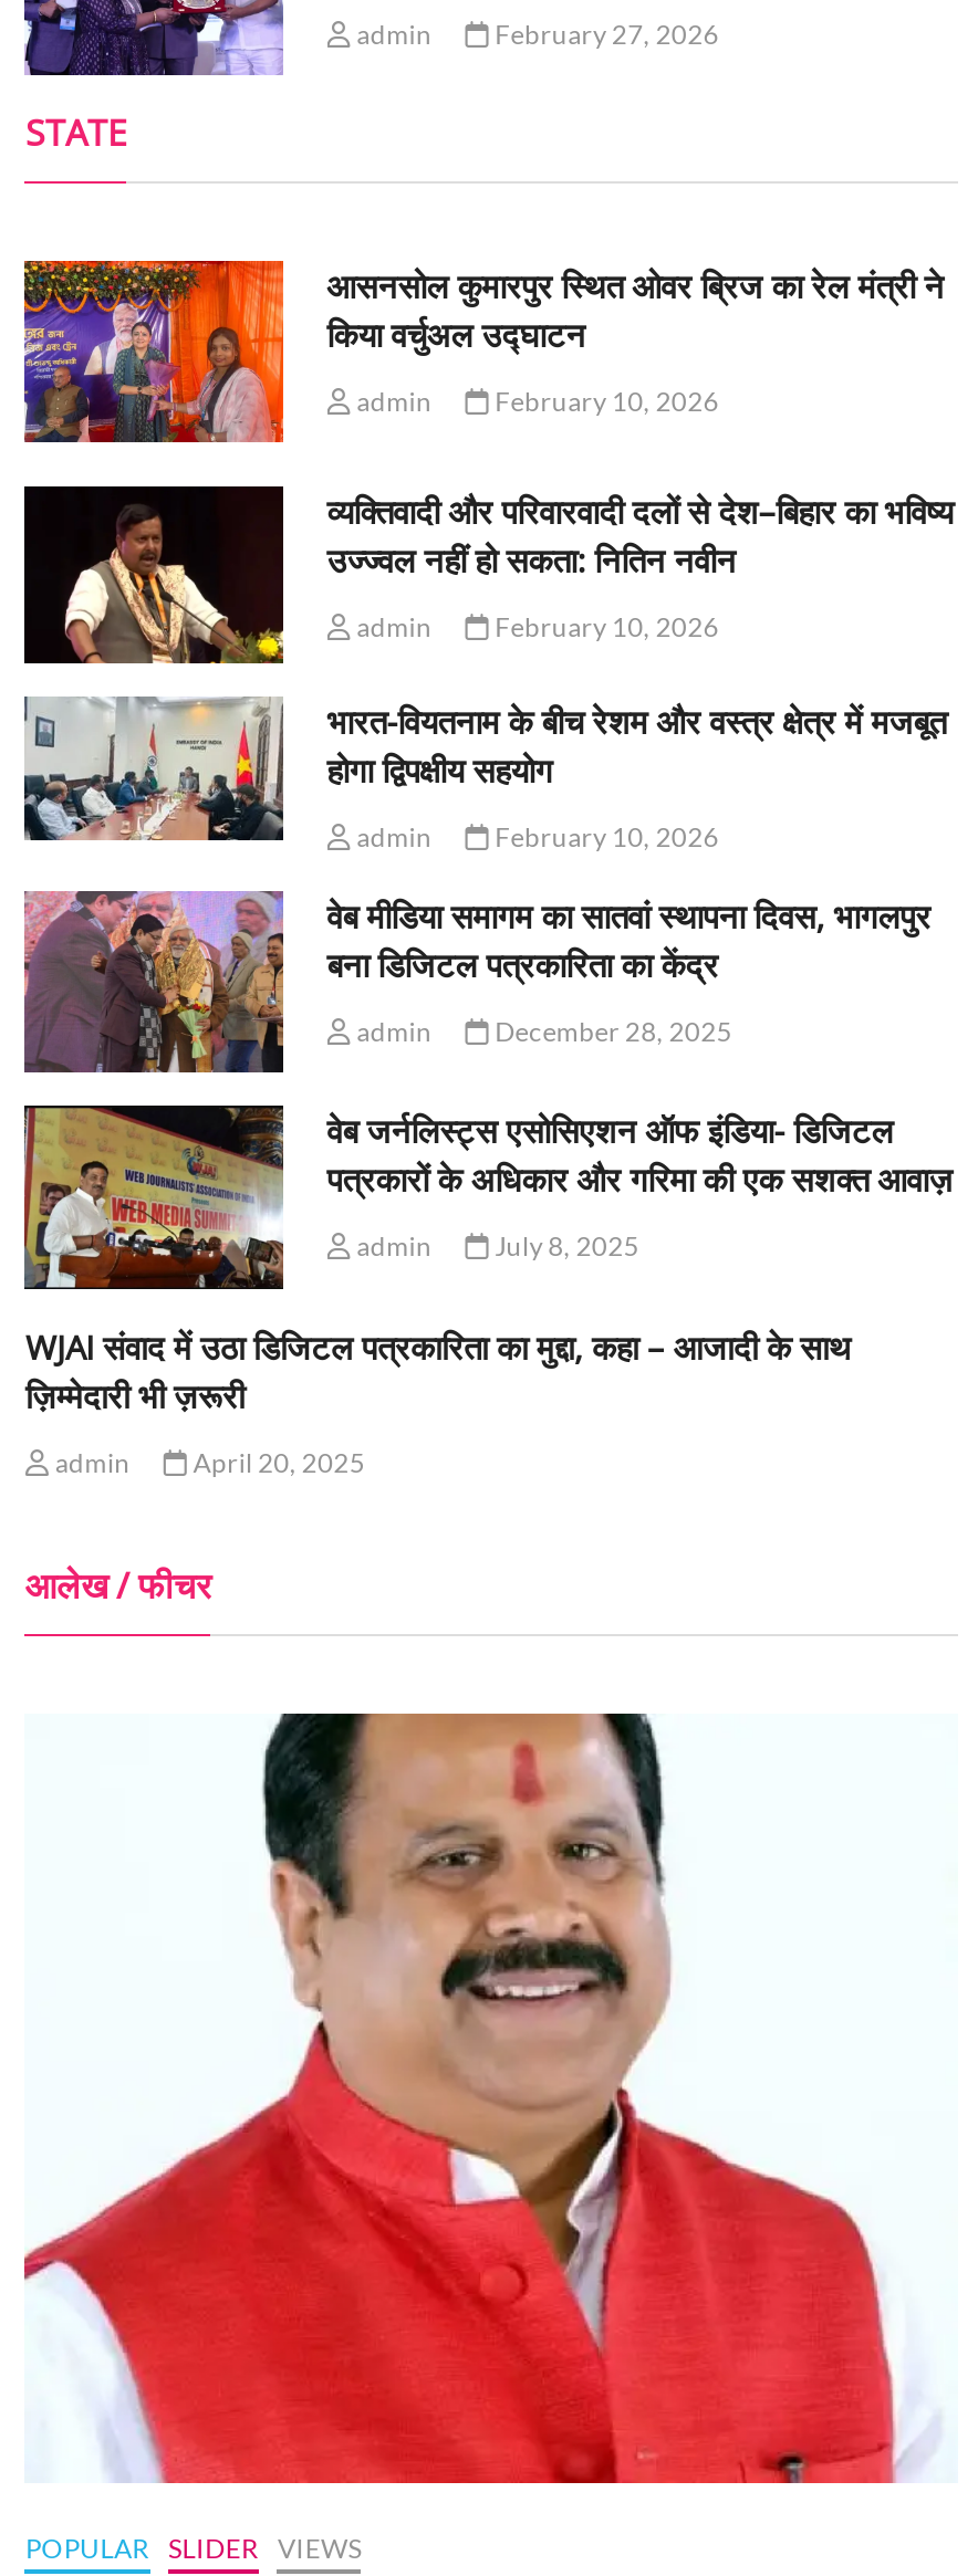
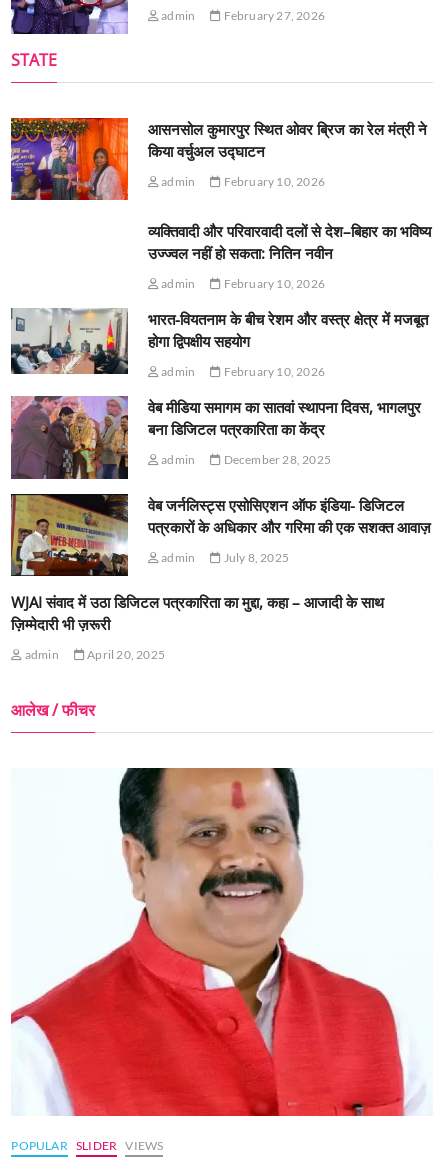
- [image]
